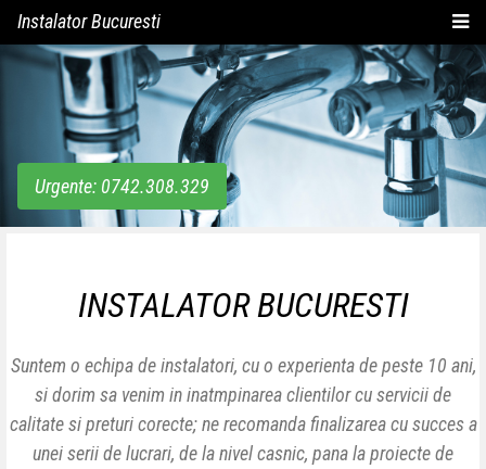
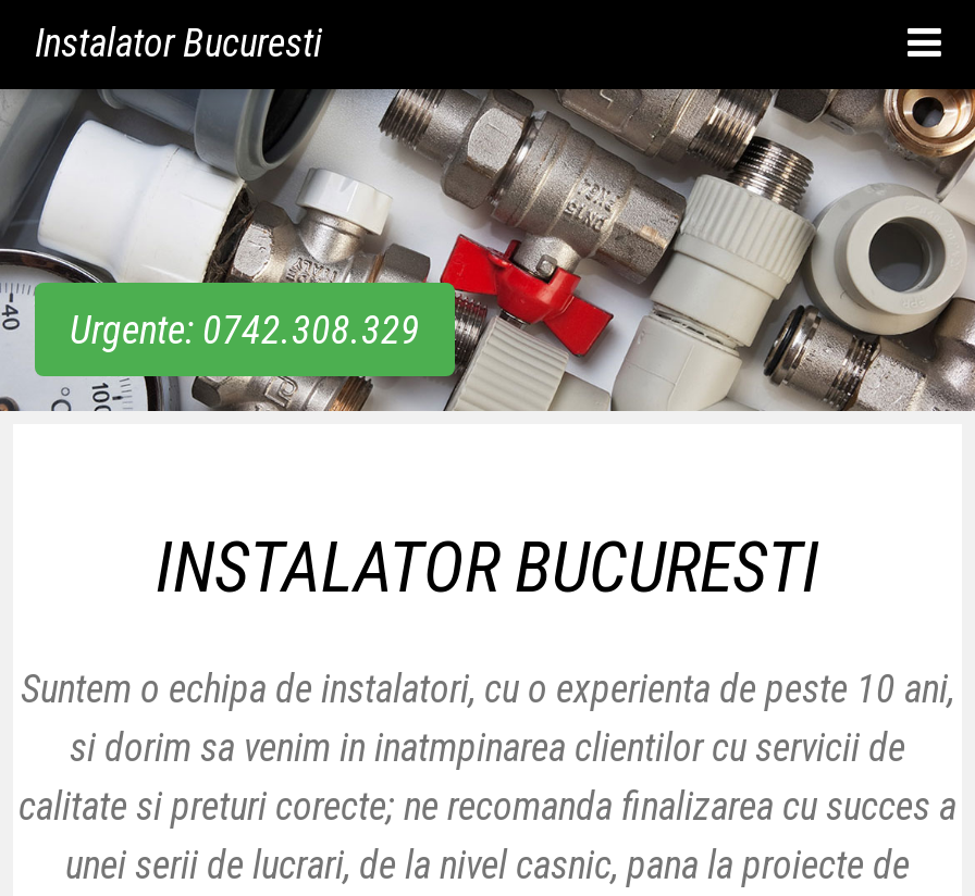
- [image]
+ [image]
